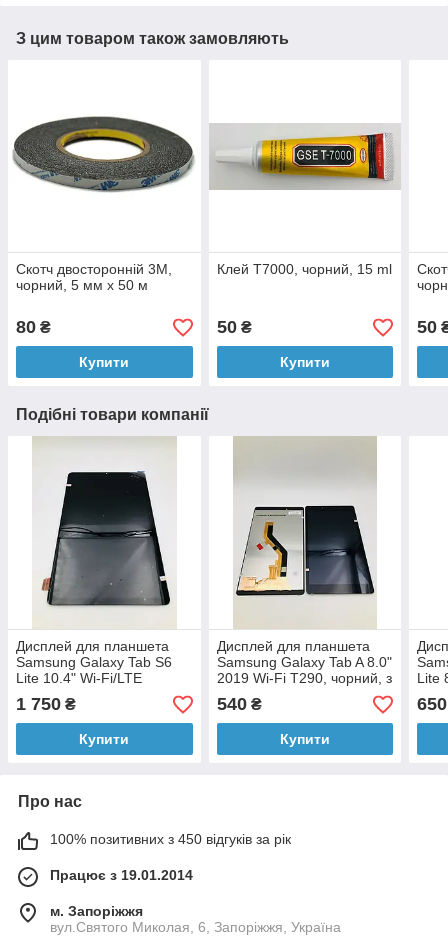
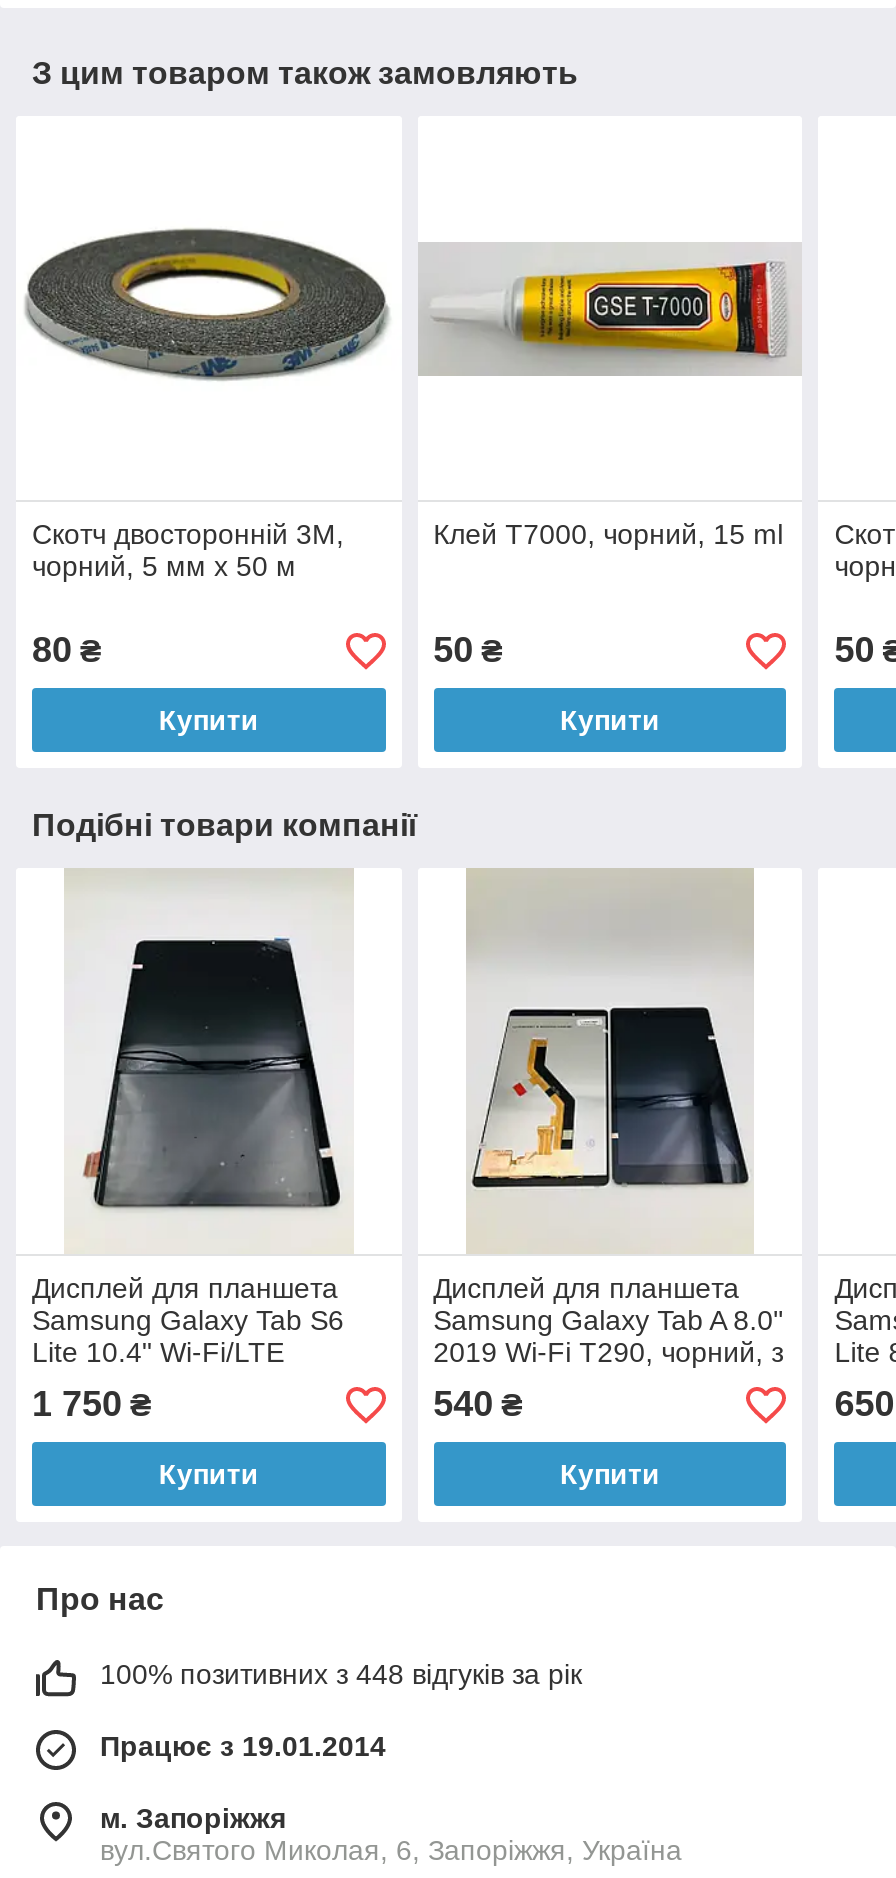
- 100% позитивних з 450 відгуків за рік
+ 100% позитивних з 448 відгуків за рік
